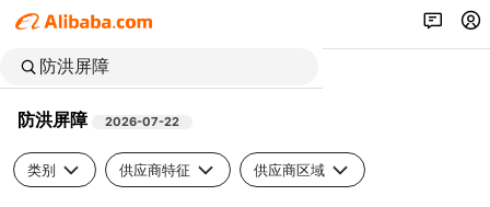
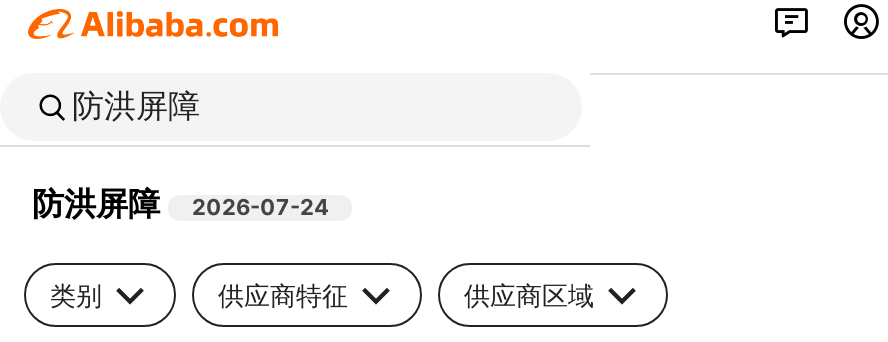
- 防洪屏障 2026-07-22
+ 防洪屏障 2026-07-24
